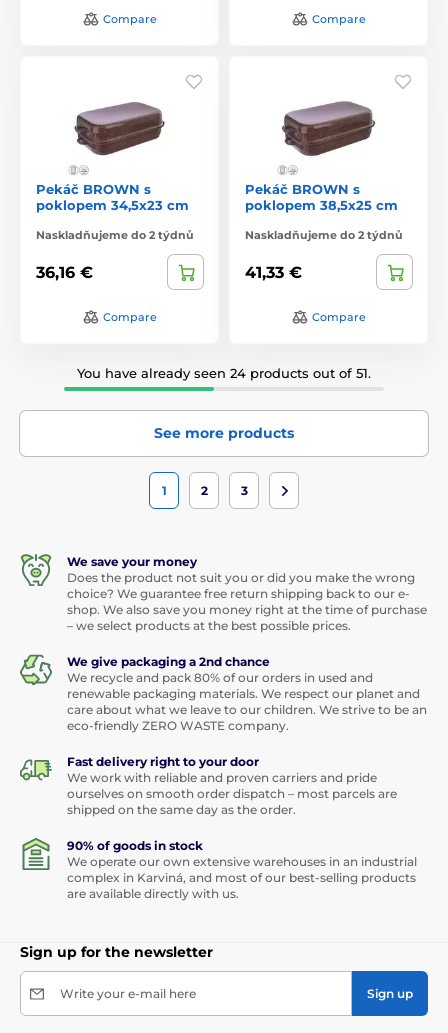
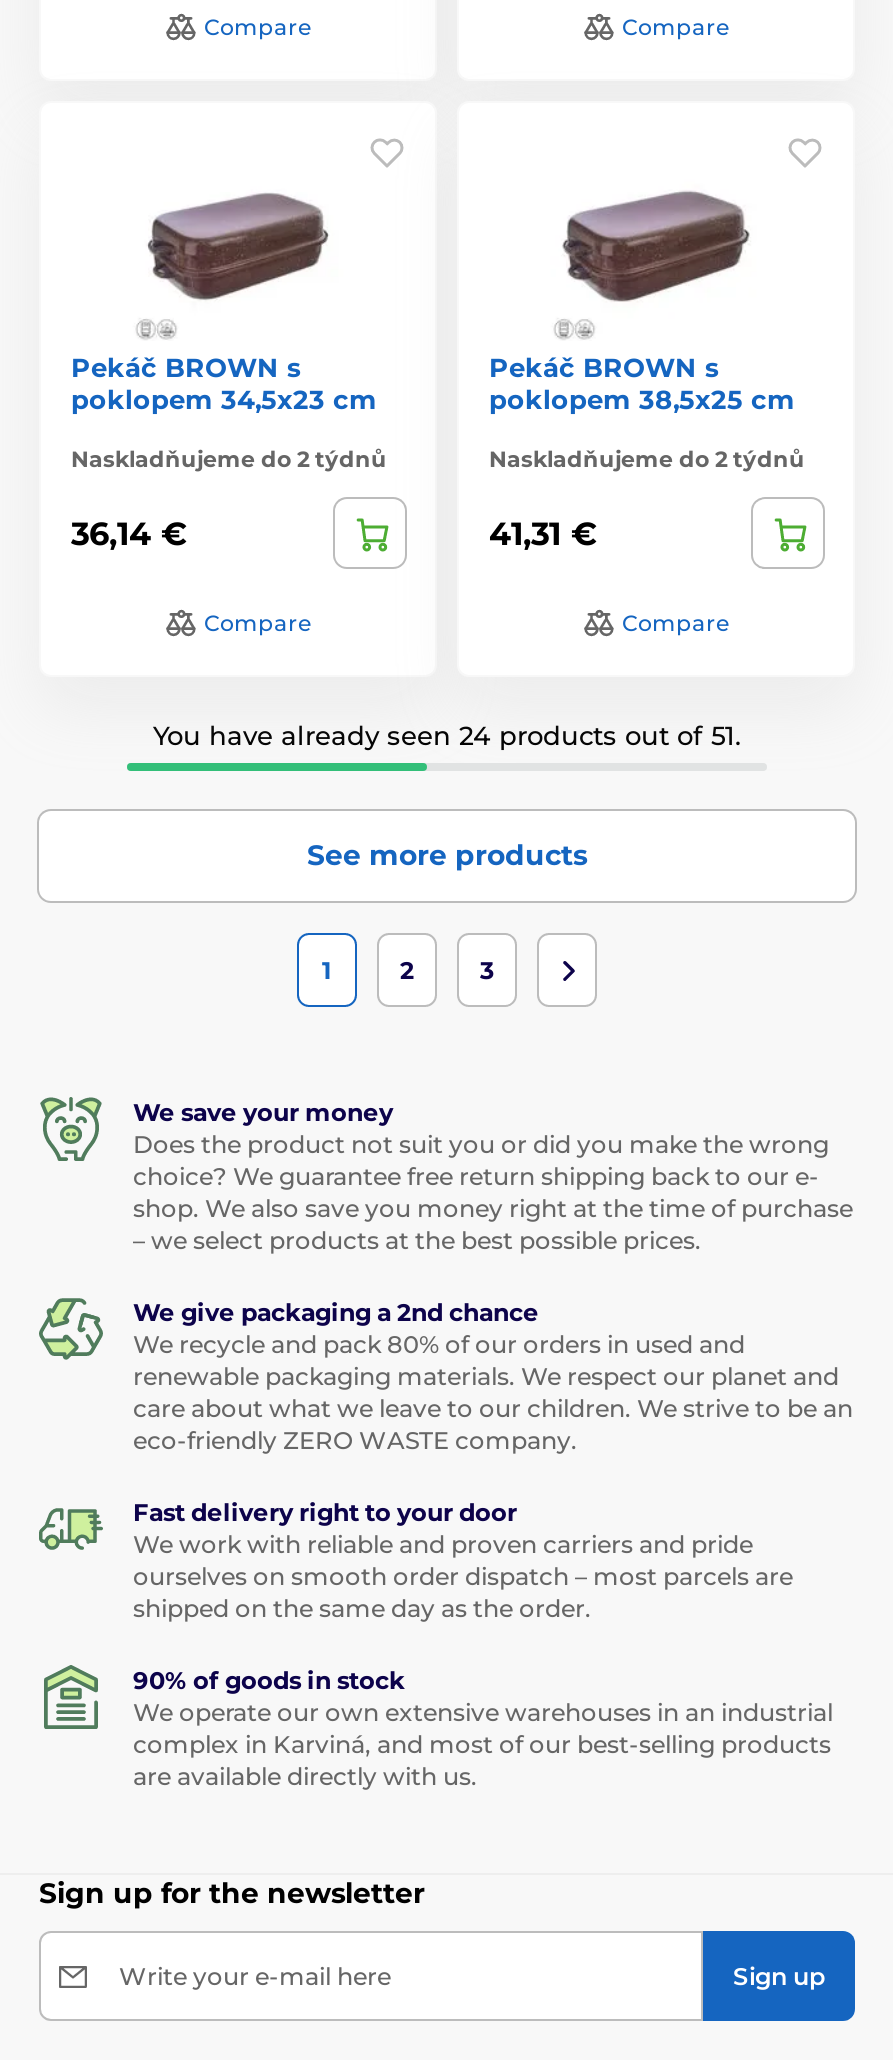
- 36,16 €
+ 36,14 €

- 41,33 €
+ 41,31 €
